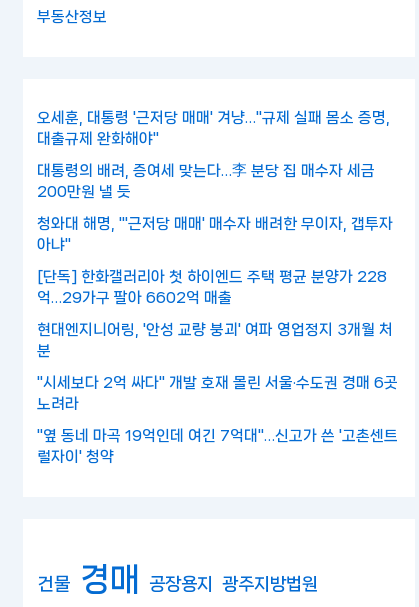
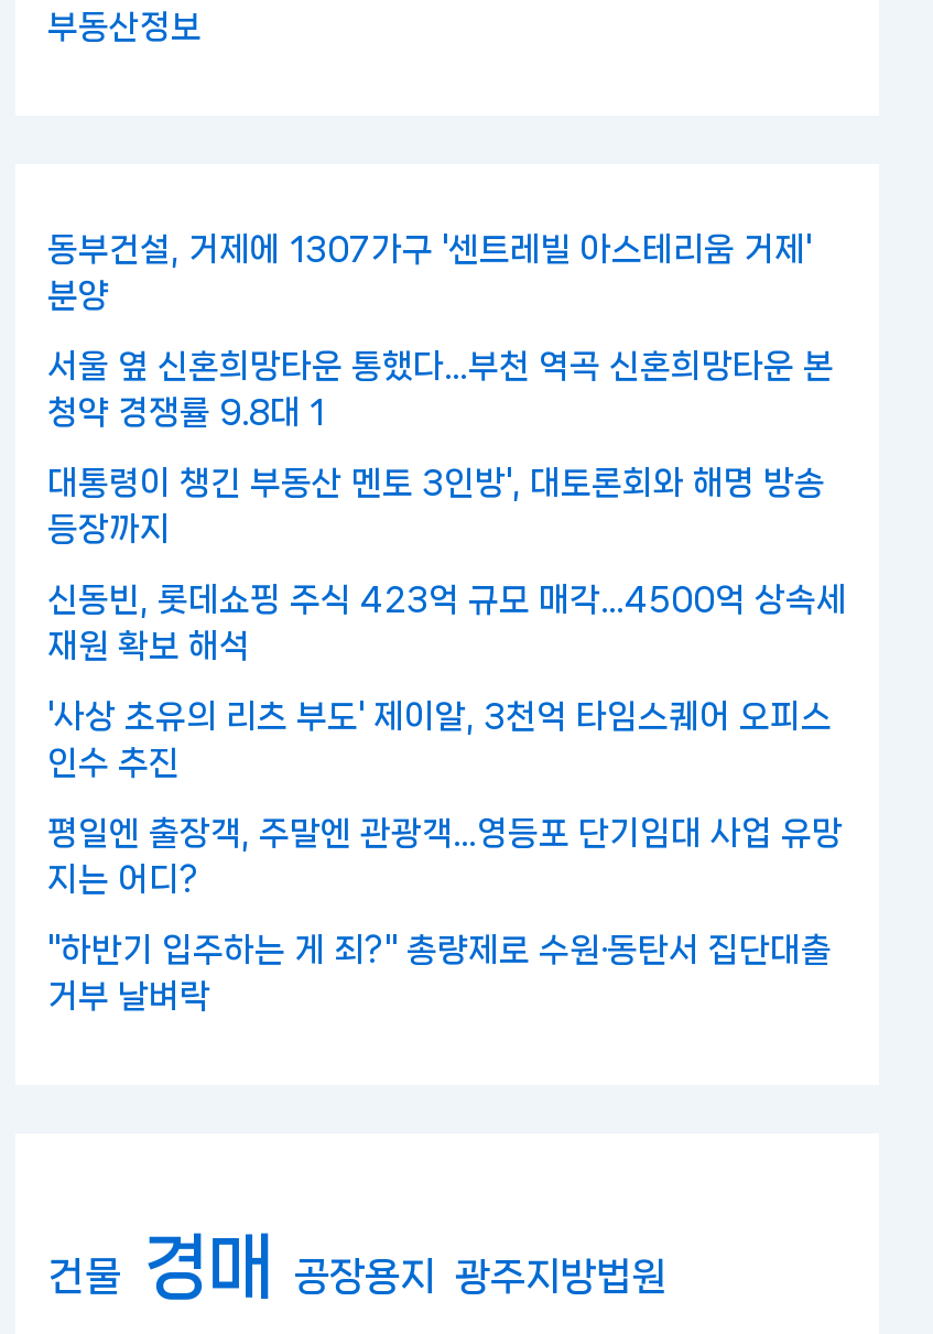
- 오세훈, 대통령 '근저당 매매' 겨냥…"규제 실패 몸소 증명,
- 대출규제 완화해야"
+ 동부건설, 거제에 1307가구 '센트레빌 아스테리움 거제'
+ 분양

- 대통령의 배려, 증여세 맞는다…李 분당 집 매수자 세금
- 200만원 낼 듯
+ 서울 옆 신혼희망타운 통했다…부천 역곡 신혼희망타운 본
+ 청약 경쟁률 9.8대 1

- 청와대 해명, "'근저당 매매' 매수자 배려한 무이자, 갭투자
- 아냐"
+ 대통령이 챙긴 부동산 멘토 3인방', 대토론회와 해명 방송
+ 등장까지

- [단독] 한화갤러리아 첫 하이엔드 주택 평균 분양가 228
- 억…29가구 팔아 6602억 매출
+ 신동빈, 롯데쇼핑 주식 423억 규모 매각…4500억 상속세
+ 재원 확보 해석

- 현대엔지니어링, '안성 교량 붕괴' 여파 영업정지 3개월 처
- 분
+ '사상 초유의 리츠 부도' 제이알, 3천억 타임스퀘어 오피스
+ 인수 추진

- "시세보다 2억 싸다" 개발 호재 몰린 서울·수도권 경매 6곳
- 노려라
+ 평일엔 출장객, 주말엔 관광객…영등포 단기임대 사업 유망
+ 지는 어디?

- "옆 동네 마곡 19억인데 여긴 7억대"…신고가 쓴 '고촌센트
- 럴자이' 청약
+ "하반기 입주하는 게 죄?" 총량제로 수원·동탄서 집단대출
+ 거부 날벼락
